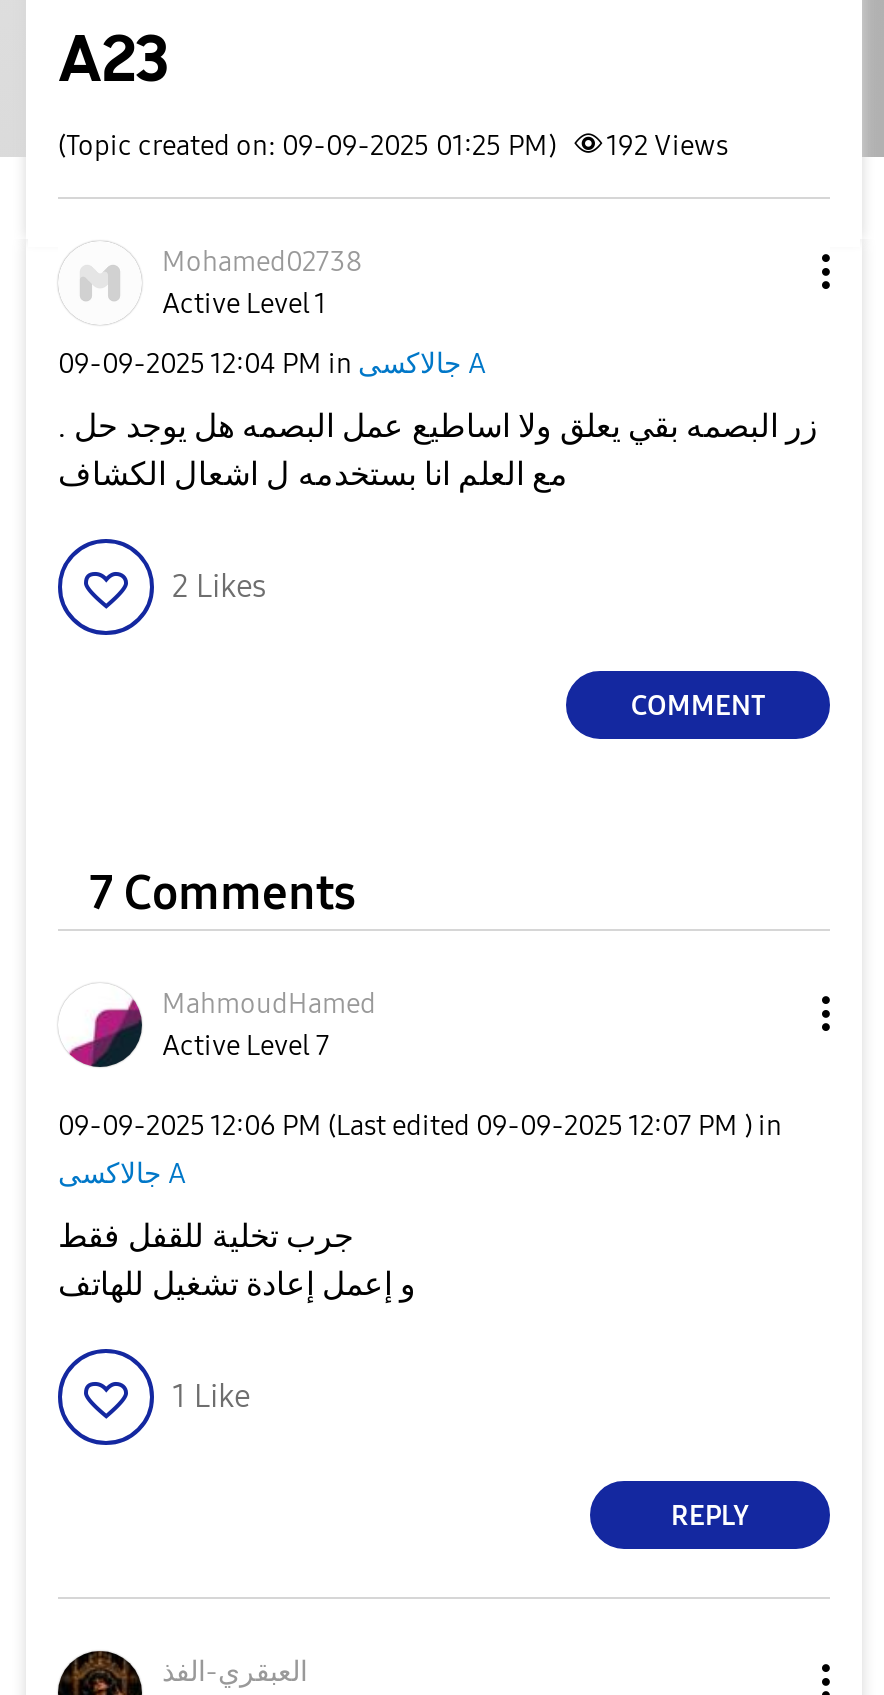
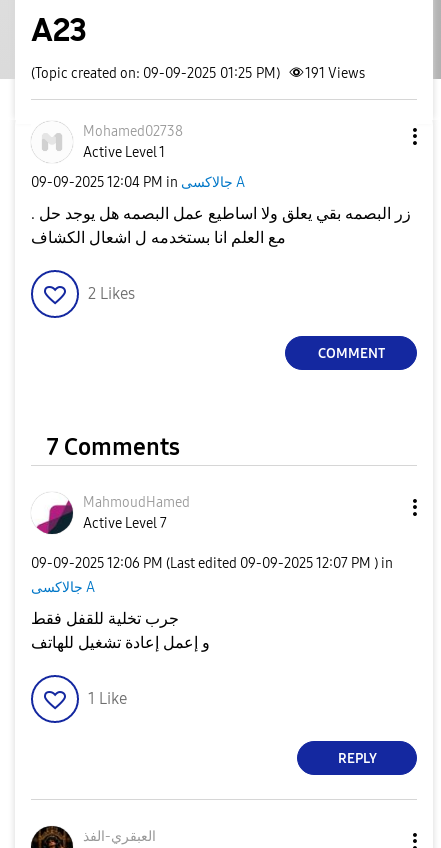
- (Topic created on: 09-09-2025 01:25 PM) 192 Views
+ (Topic created on: 09-09-2025 01:25 PM) 191 Views
